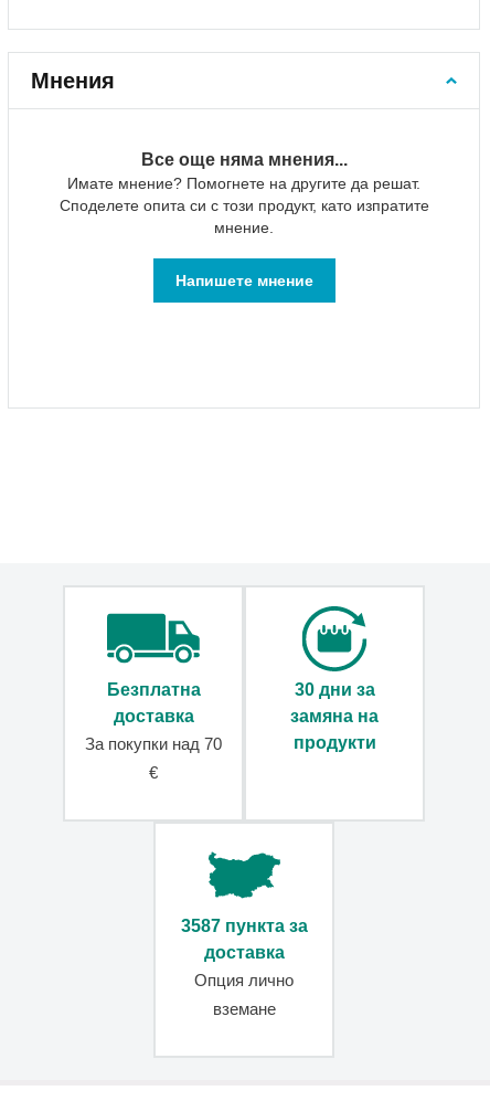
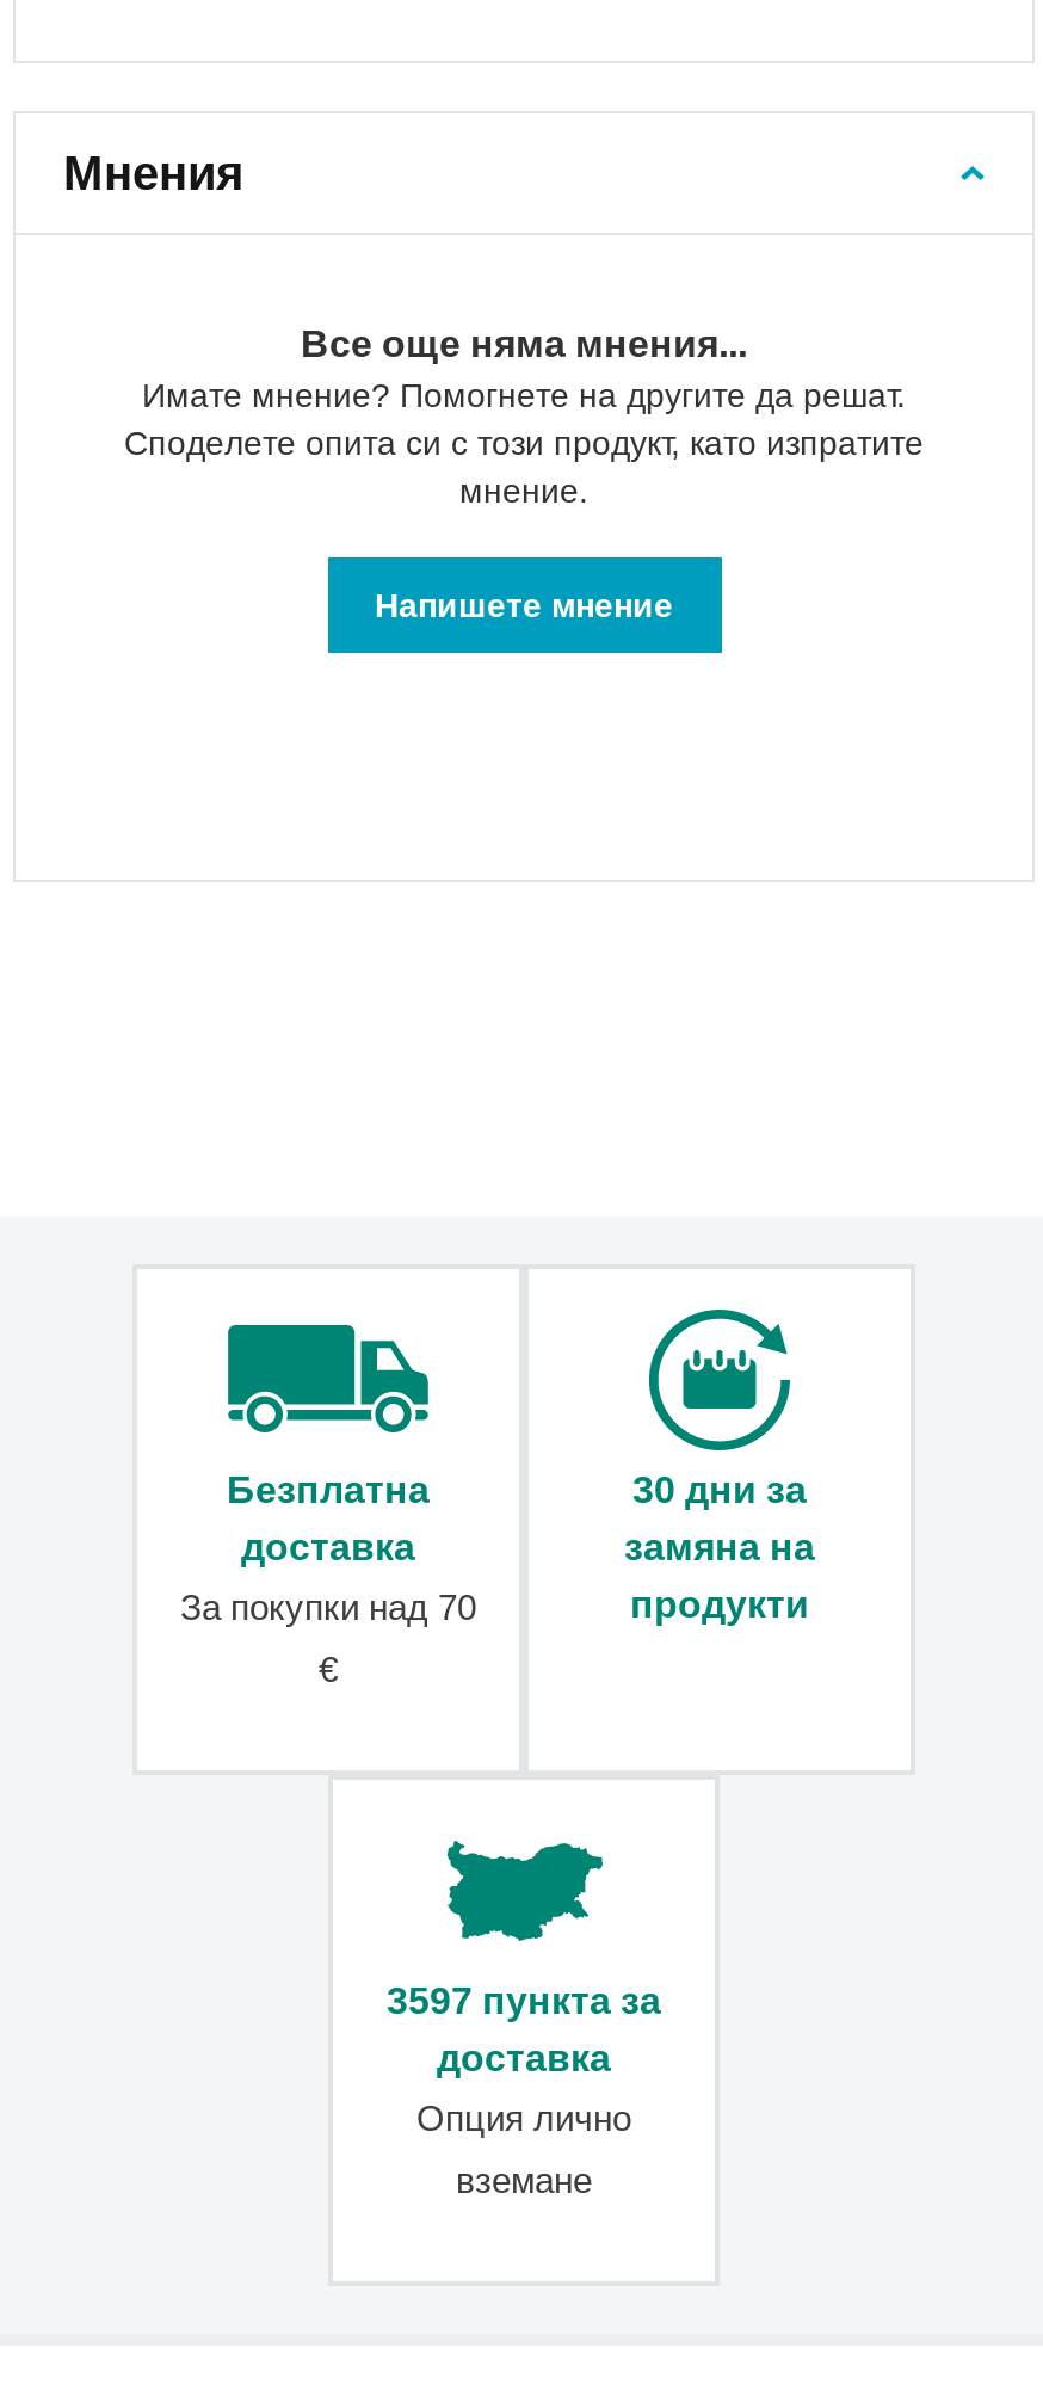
- 3587 пункта за
+ 3597 пункта за
